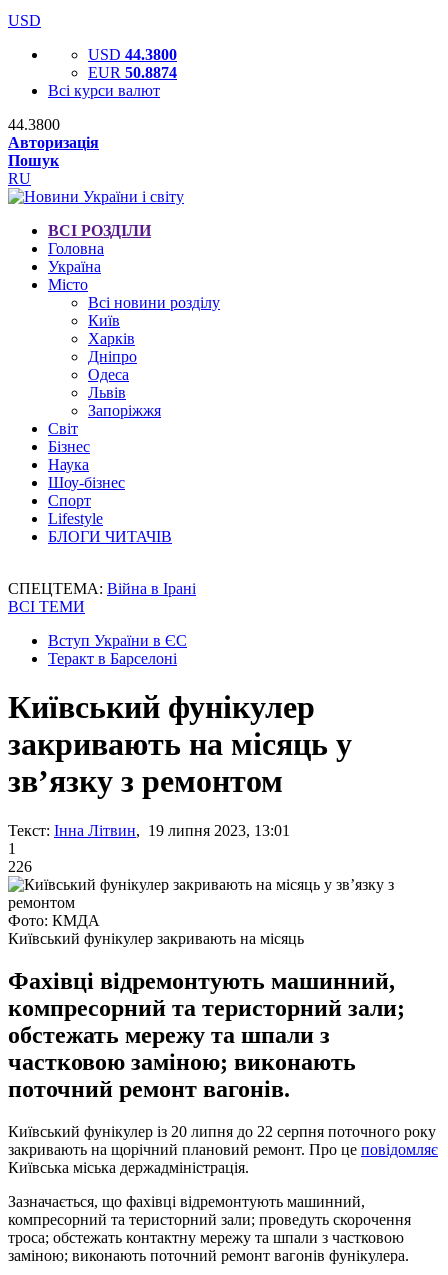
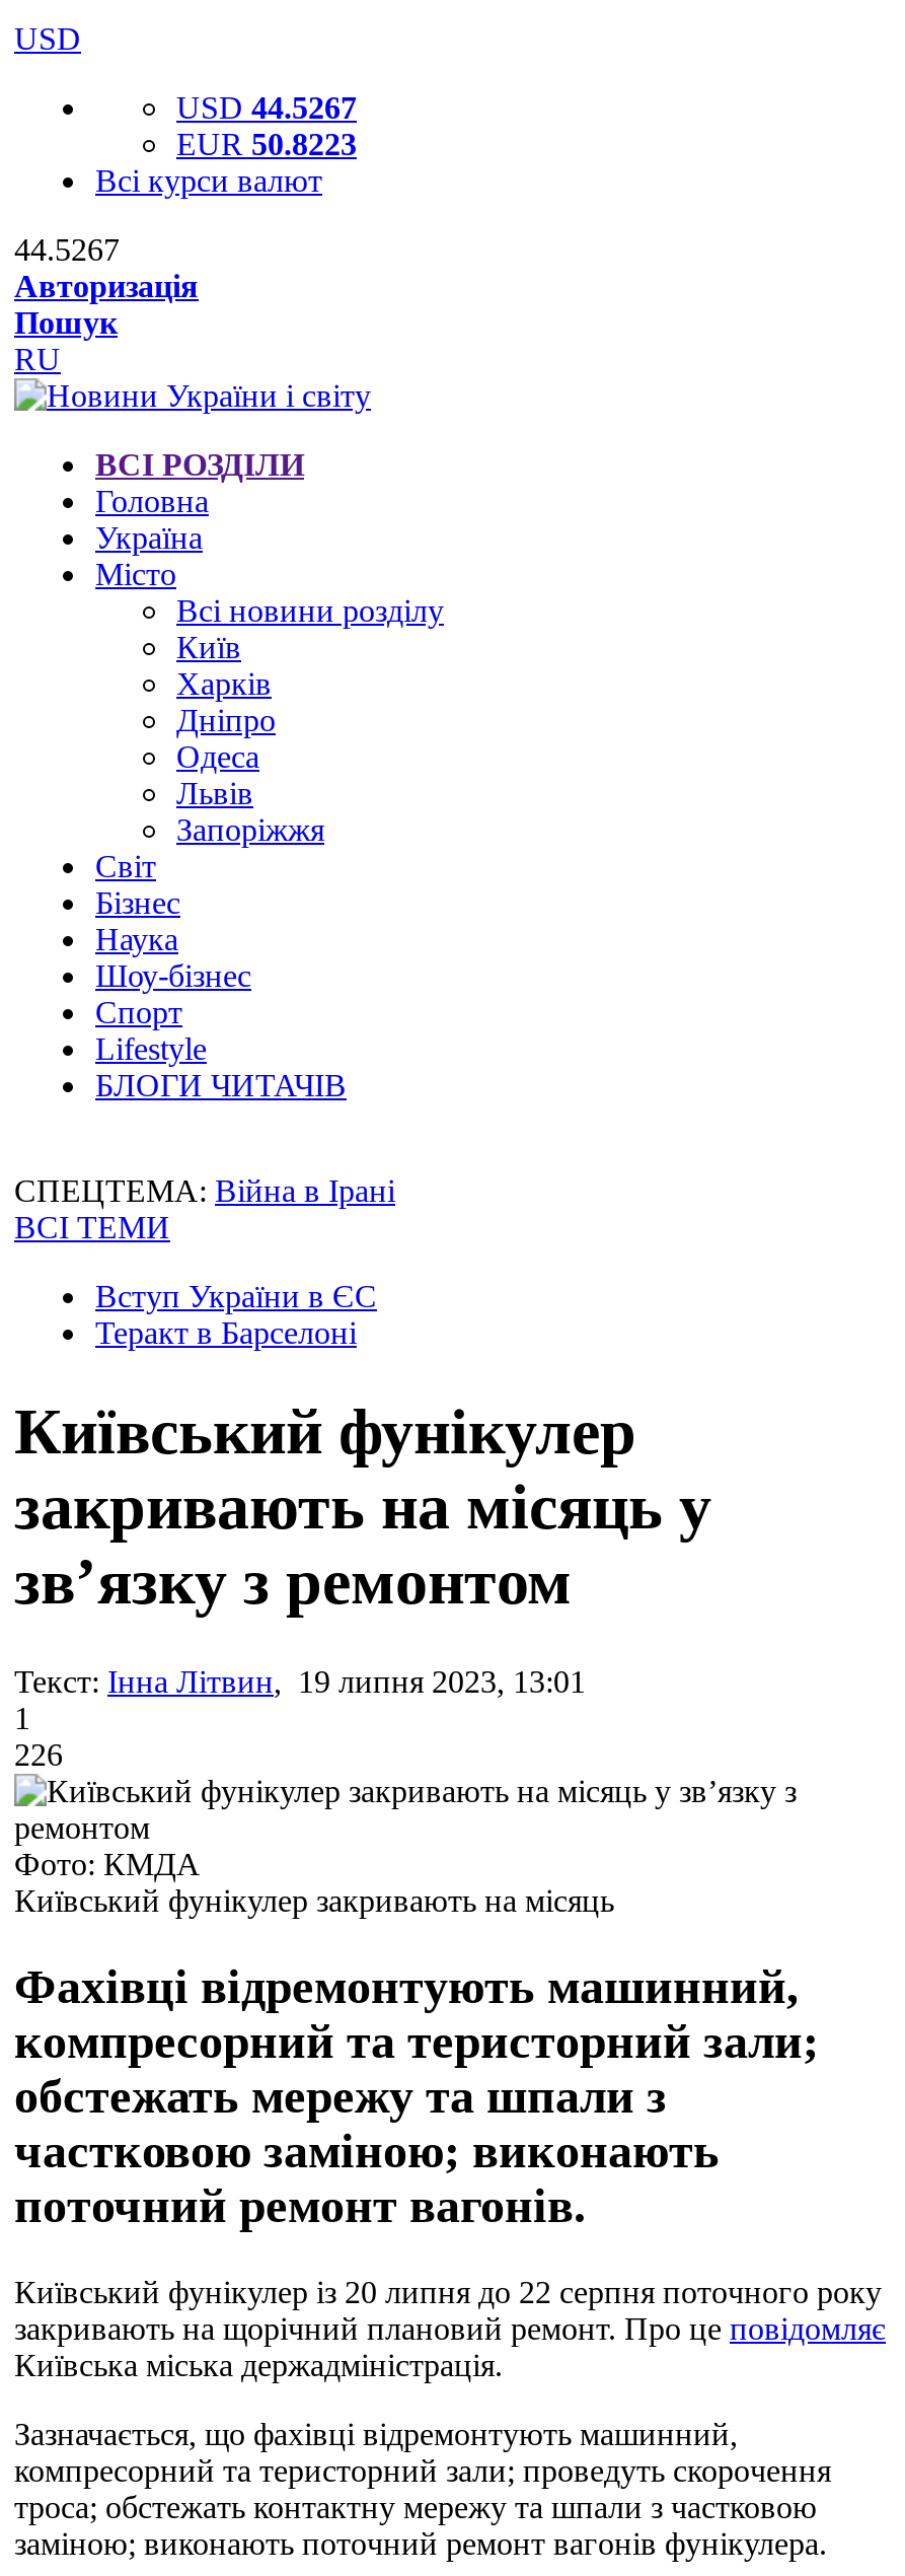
- USD 44.3800
+ USD 44.5267

- EUR 50.8874
+ EUR 50.8223

- 44.3800
+ 44.5267
